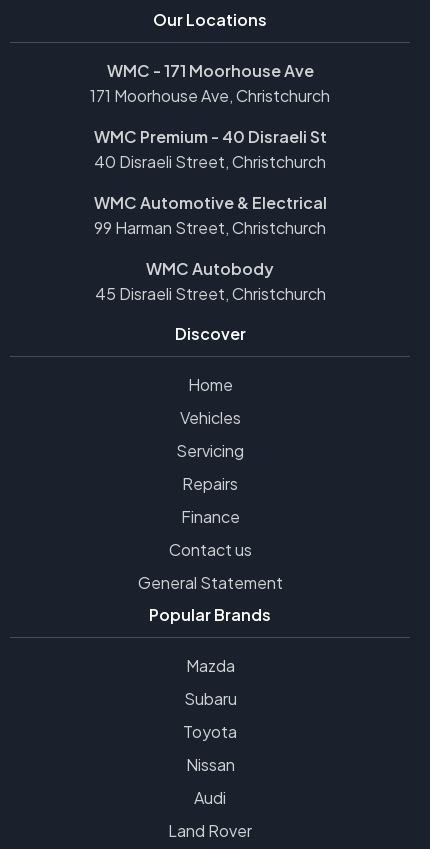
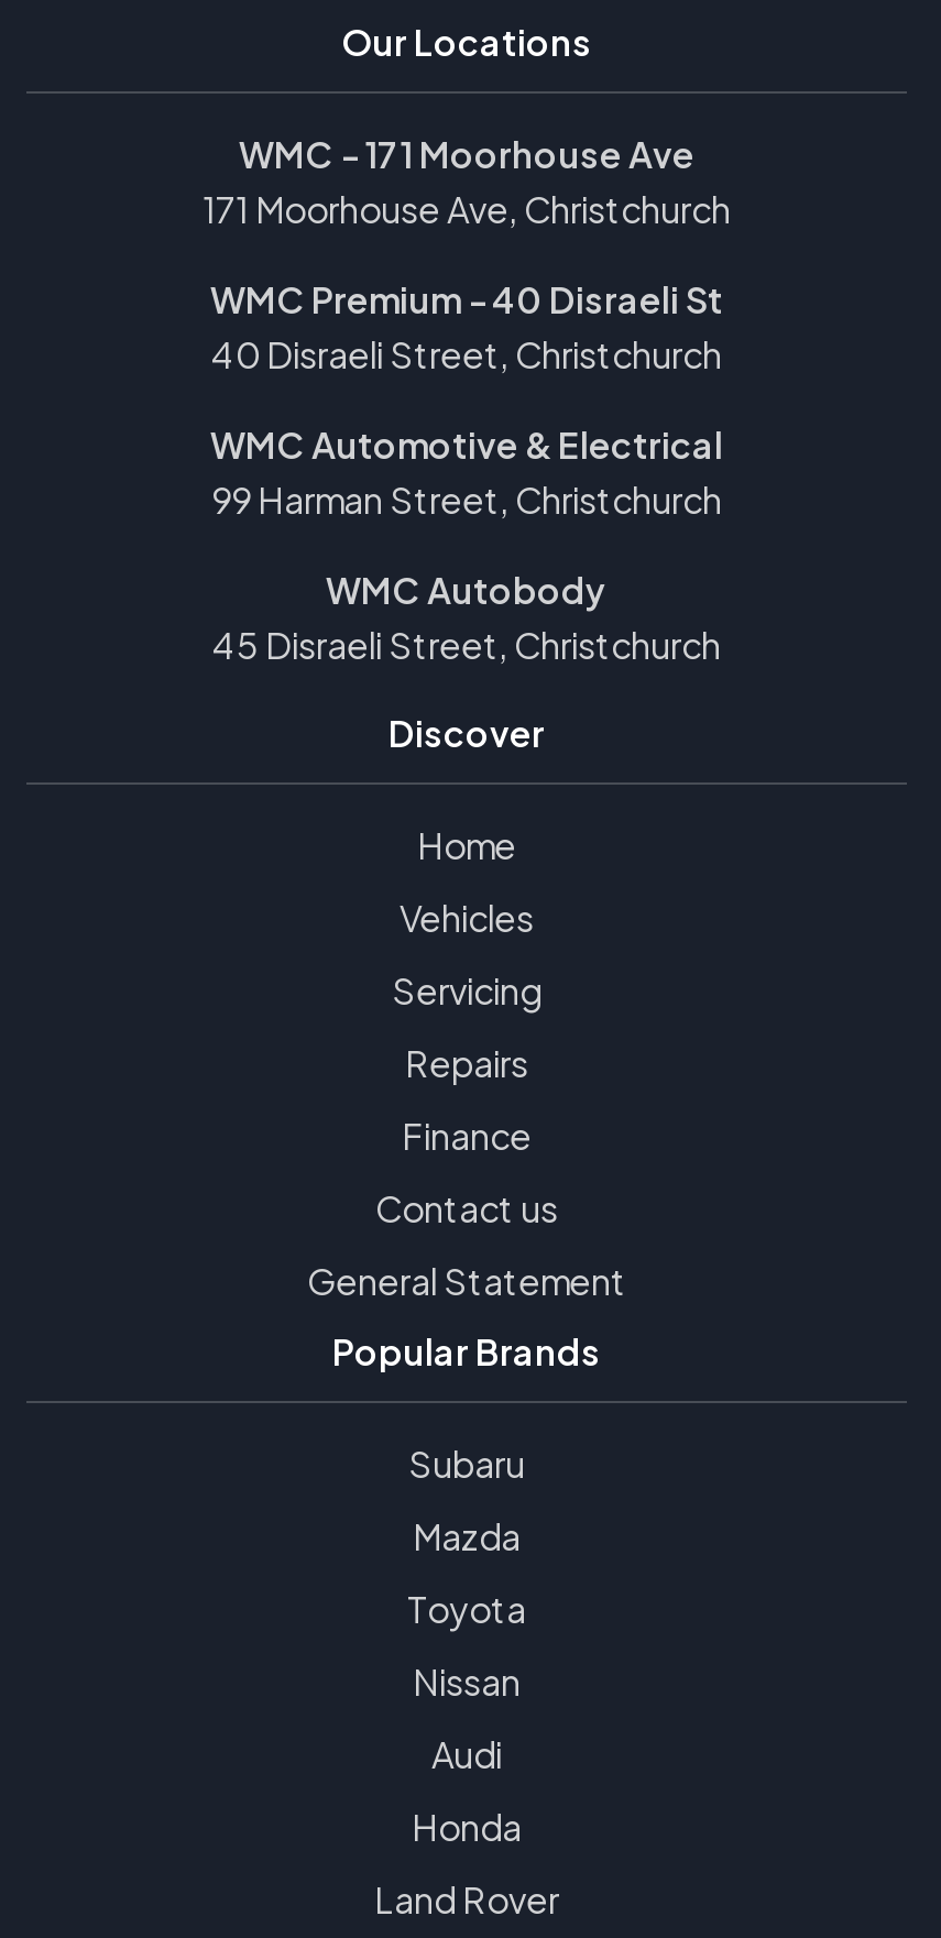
moved up: Subaru

+ Honda
